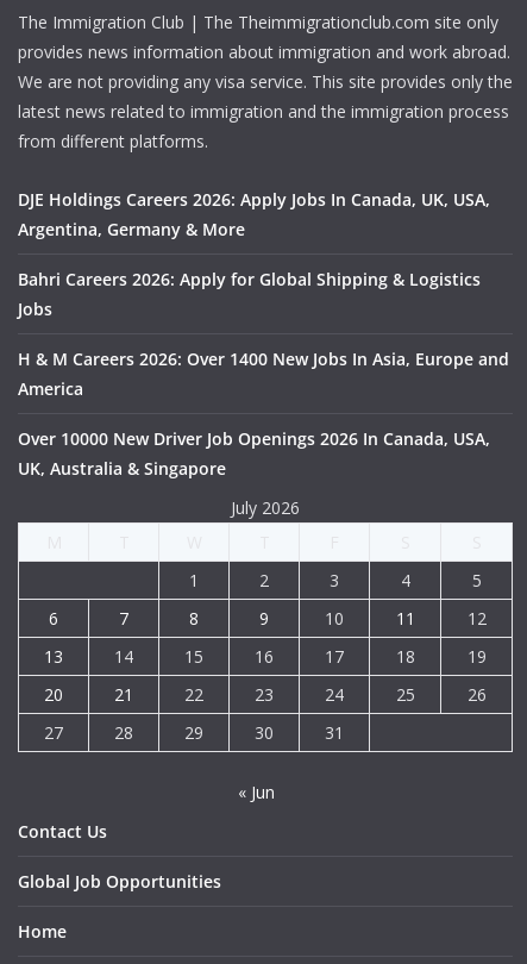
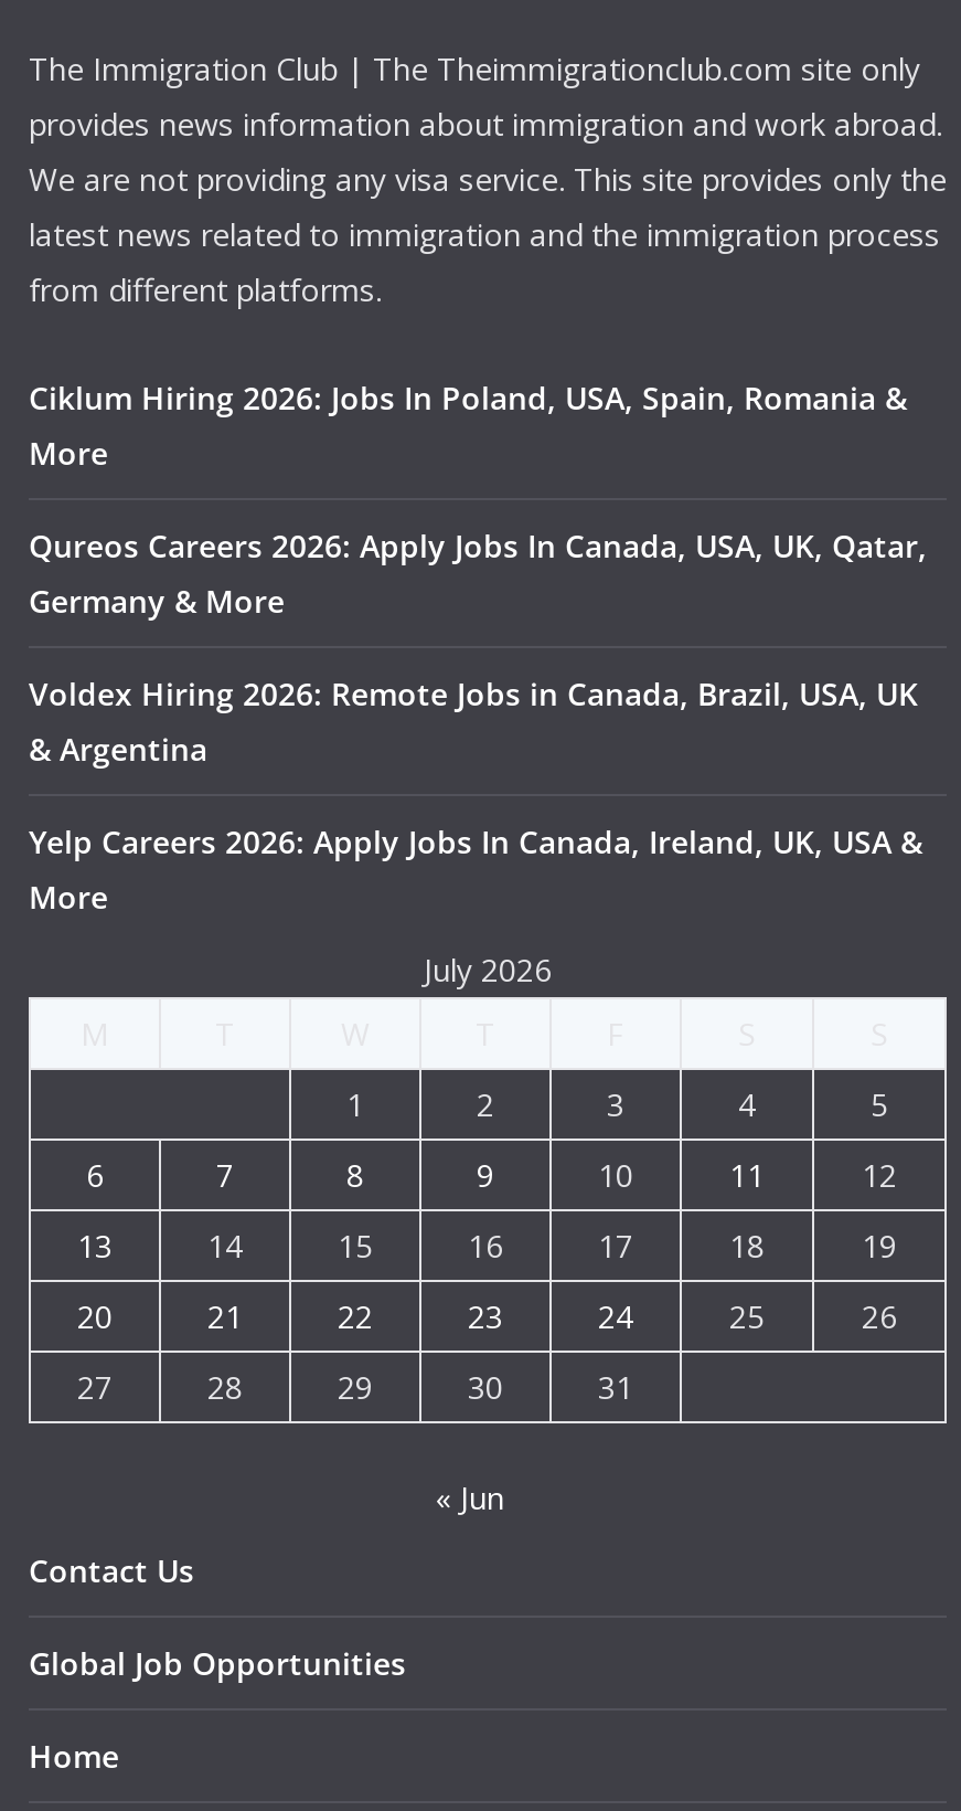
- DJE Holdings Careers 2026: Apply Jobs In Canada, UK, USA,
- Argentina, Germany & More
+ Ciklum Hiring 2026: Jobs In Poland, USA, Spain, Romania &
+ More

- Bahri Careers 2026: Apply for Global Shipping & Logistics
- Jobs
+ Qureos Careers 2026: Apply Jobs In Canada, USA, UK, Qatar,
+ Germany & More

- H & M Careers 2026: Over 1400 New Jobs In Asia, Europe and
- America
+ Voldex Hiring 2026: Remote Jobs in Canada, Brazil, USA, UK
+ & Argentina

- Over 10000 New Driver Job Openings 2026 In Canada, USA,
- UK, Australia & Singapore
+ Yelp Careers 2026: Apply Jobs In Canada, Ireland, UK, USA &
+ More
